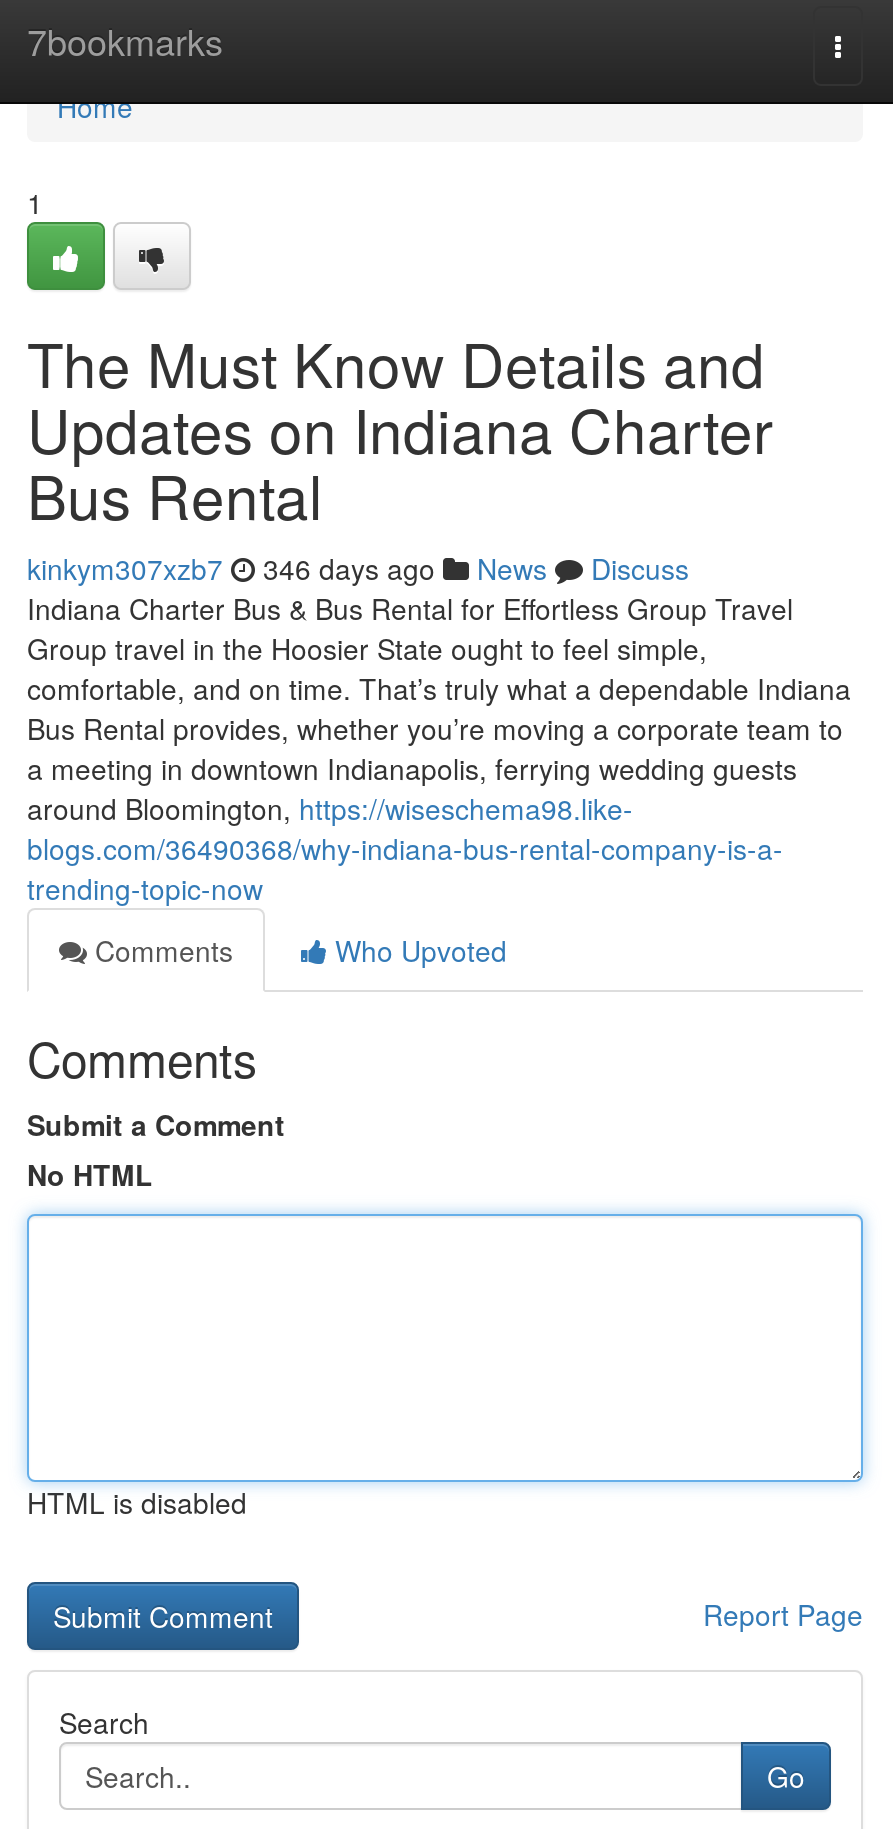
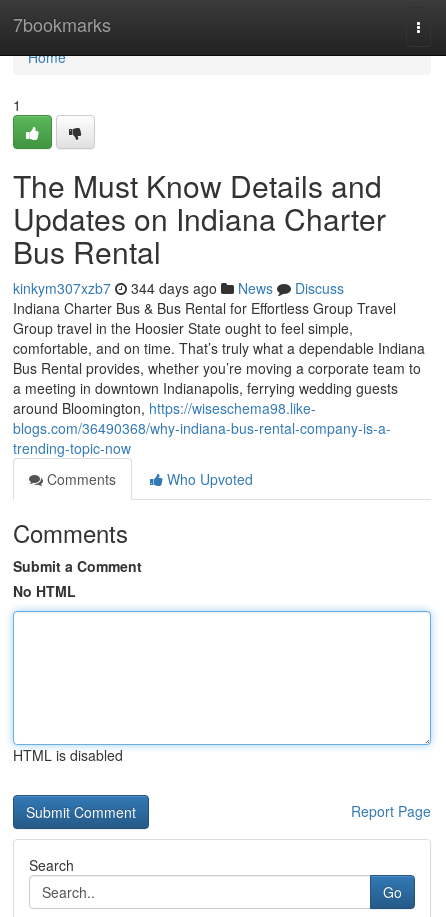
- kinkym307xzb7 346 days ago News Discuss
+ kinkym307xzb7 344 days ago News Discuss
